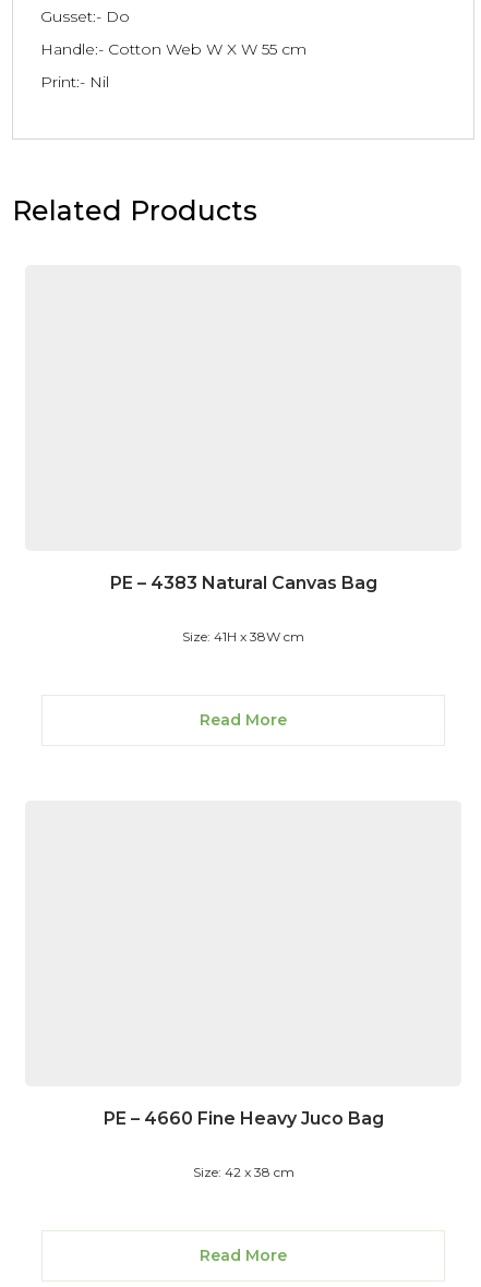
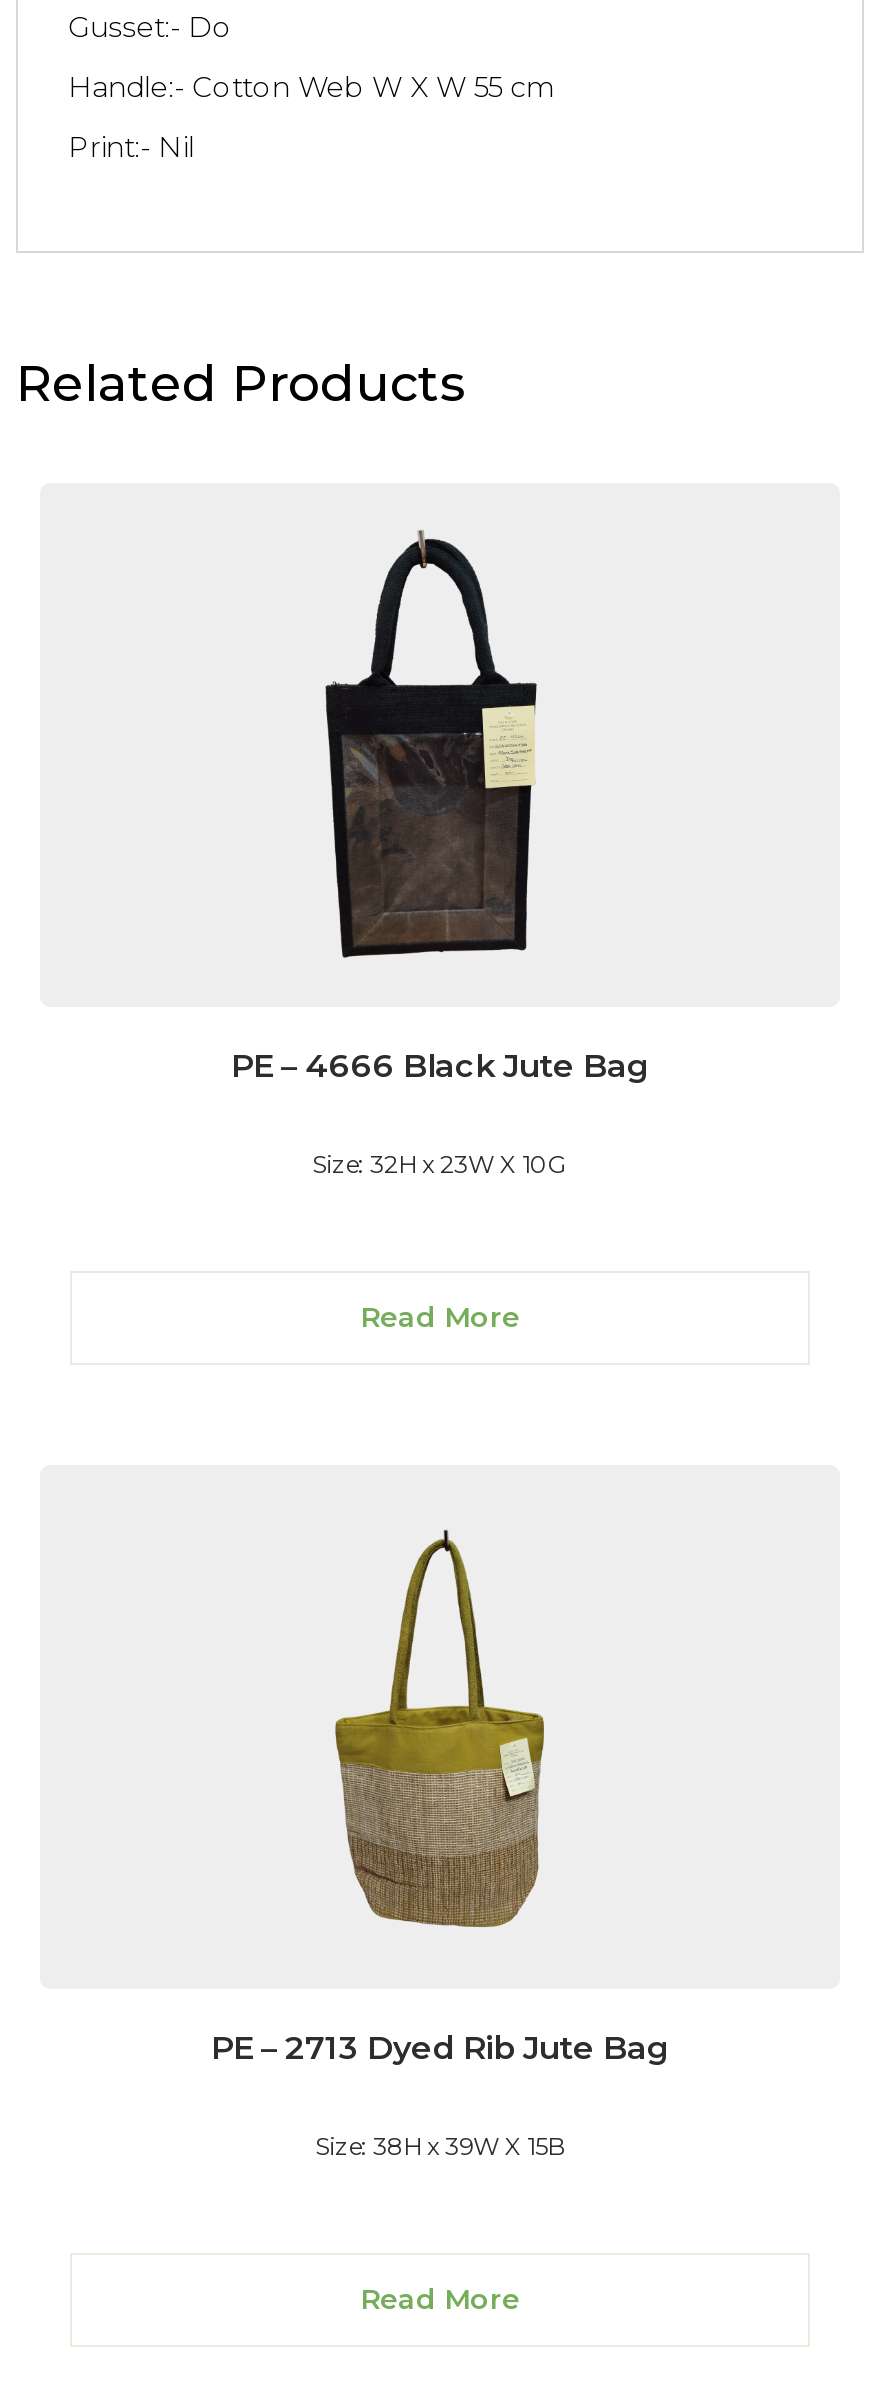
+ [image]

- PE – 4383 Natural Canvas Bag
+ PE – 4666 Black Jute Bag

- Size: 41H x 38W cm
+ Size: 32H x 23W X 10G

+ [image]

- PE – 4660 Fine Heavy Juco Bag
+ PE – 2713 Dyed Rib Jute Bag

- Size: 42 x 38 cm
+ Size: 38H x 39W X 15B
